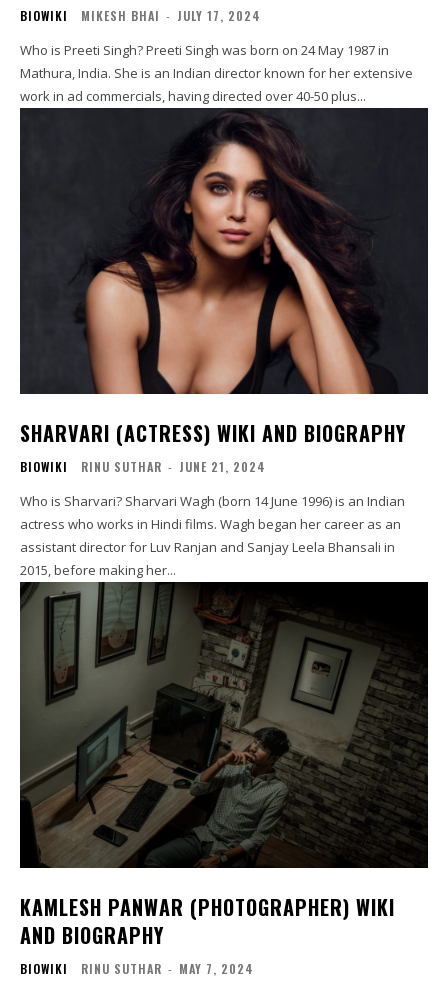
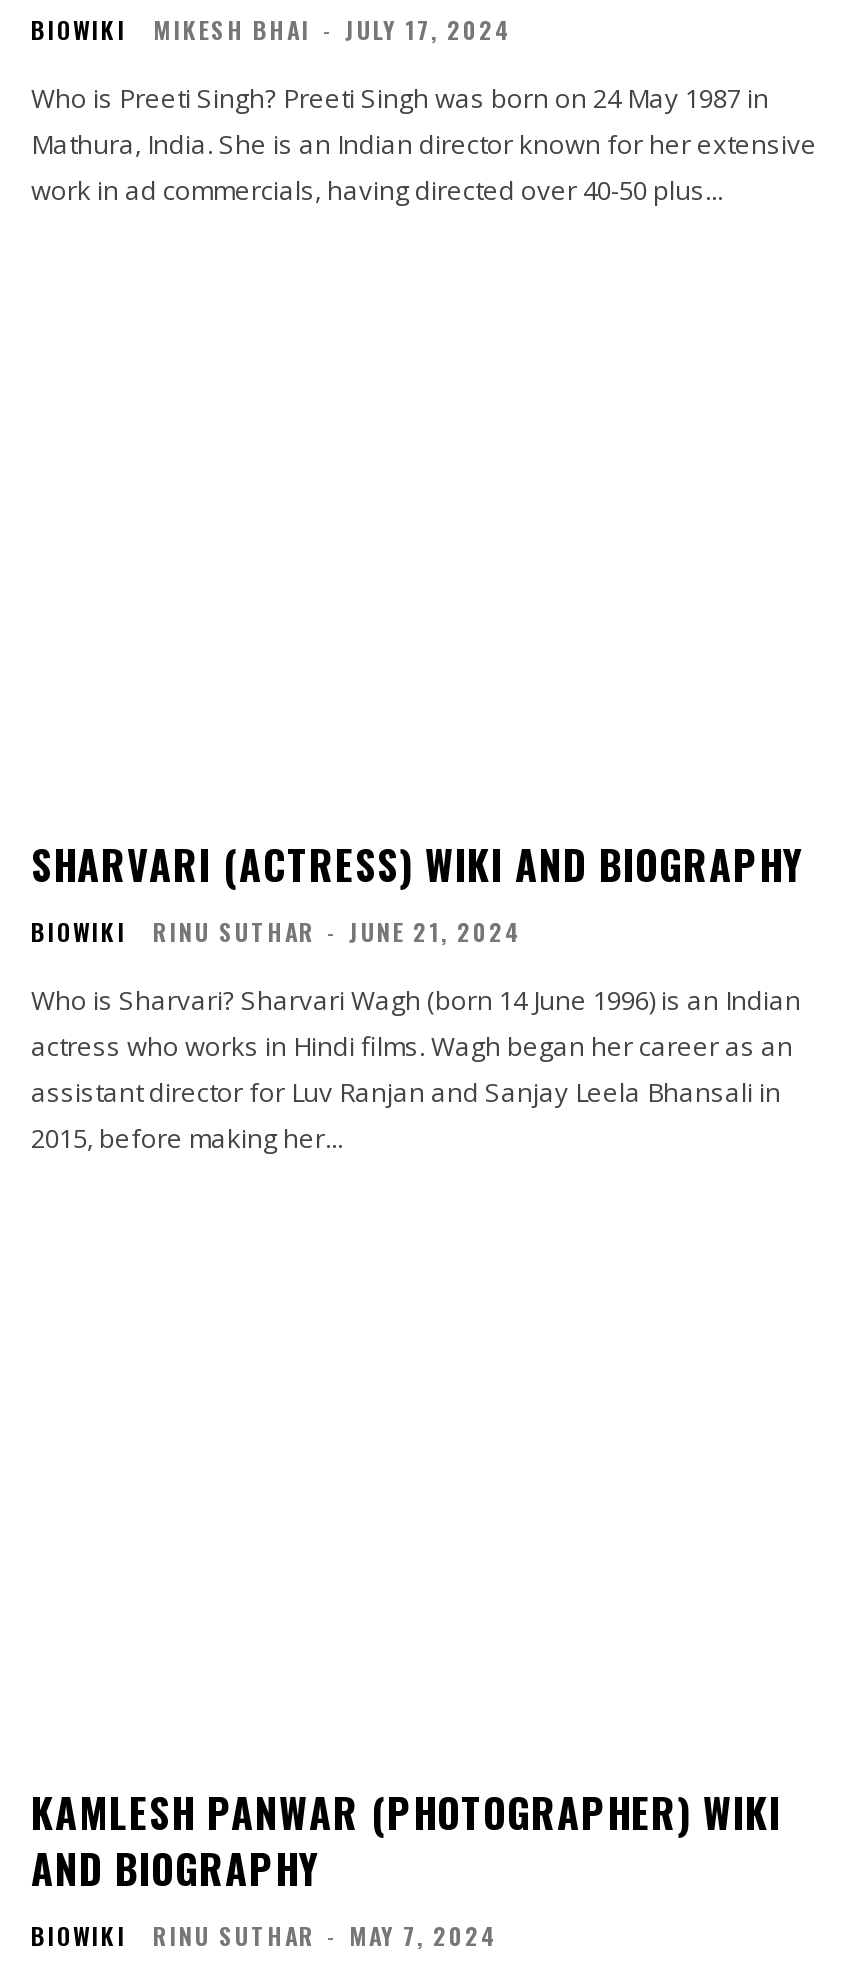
- [image]

- [image]
